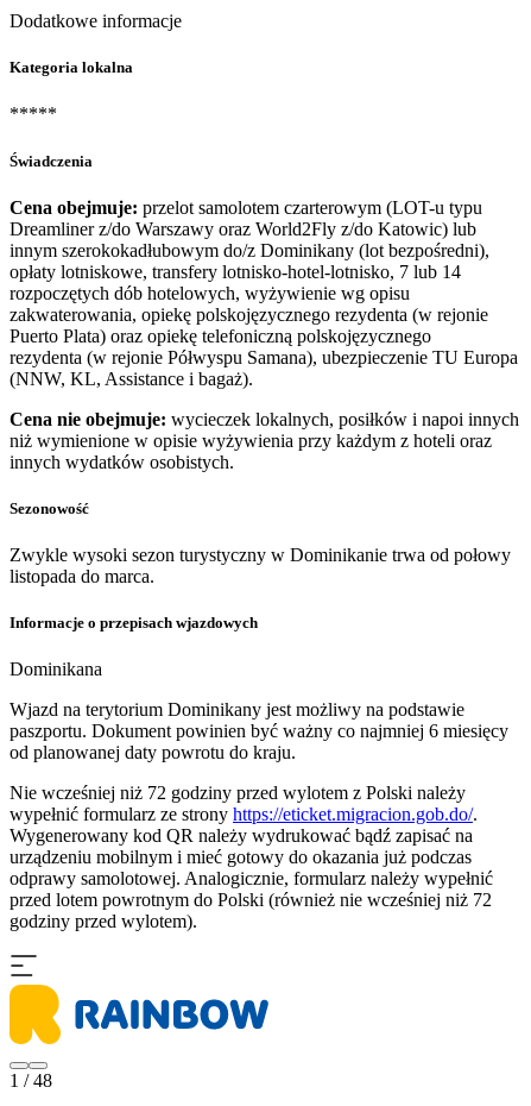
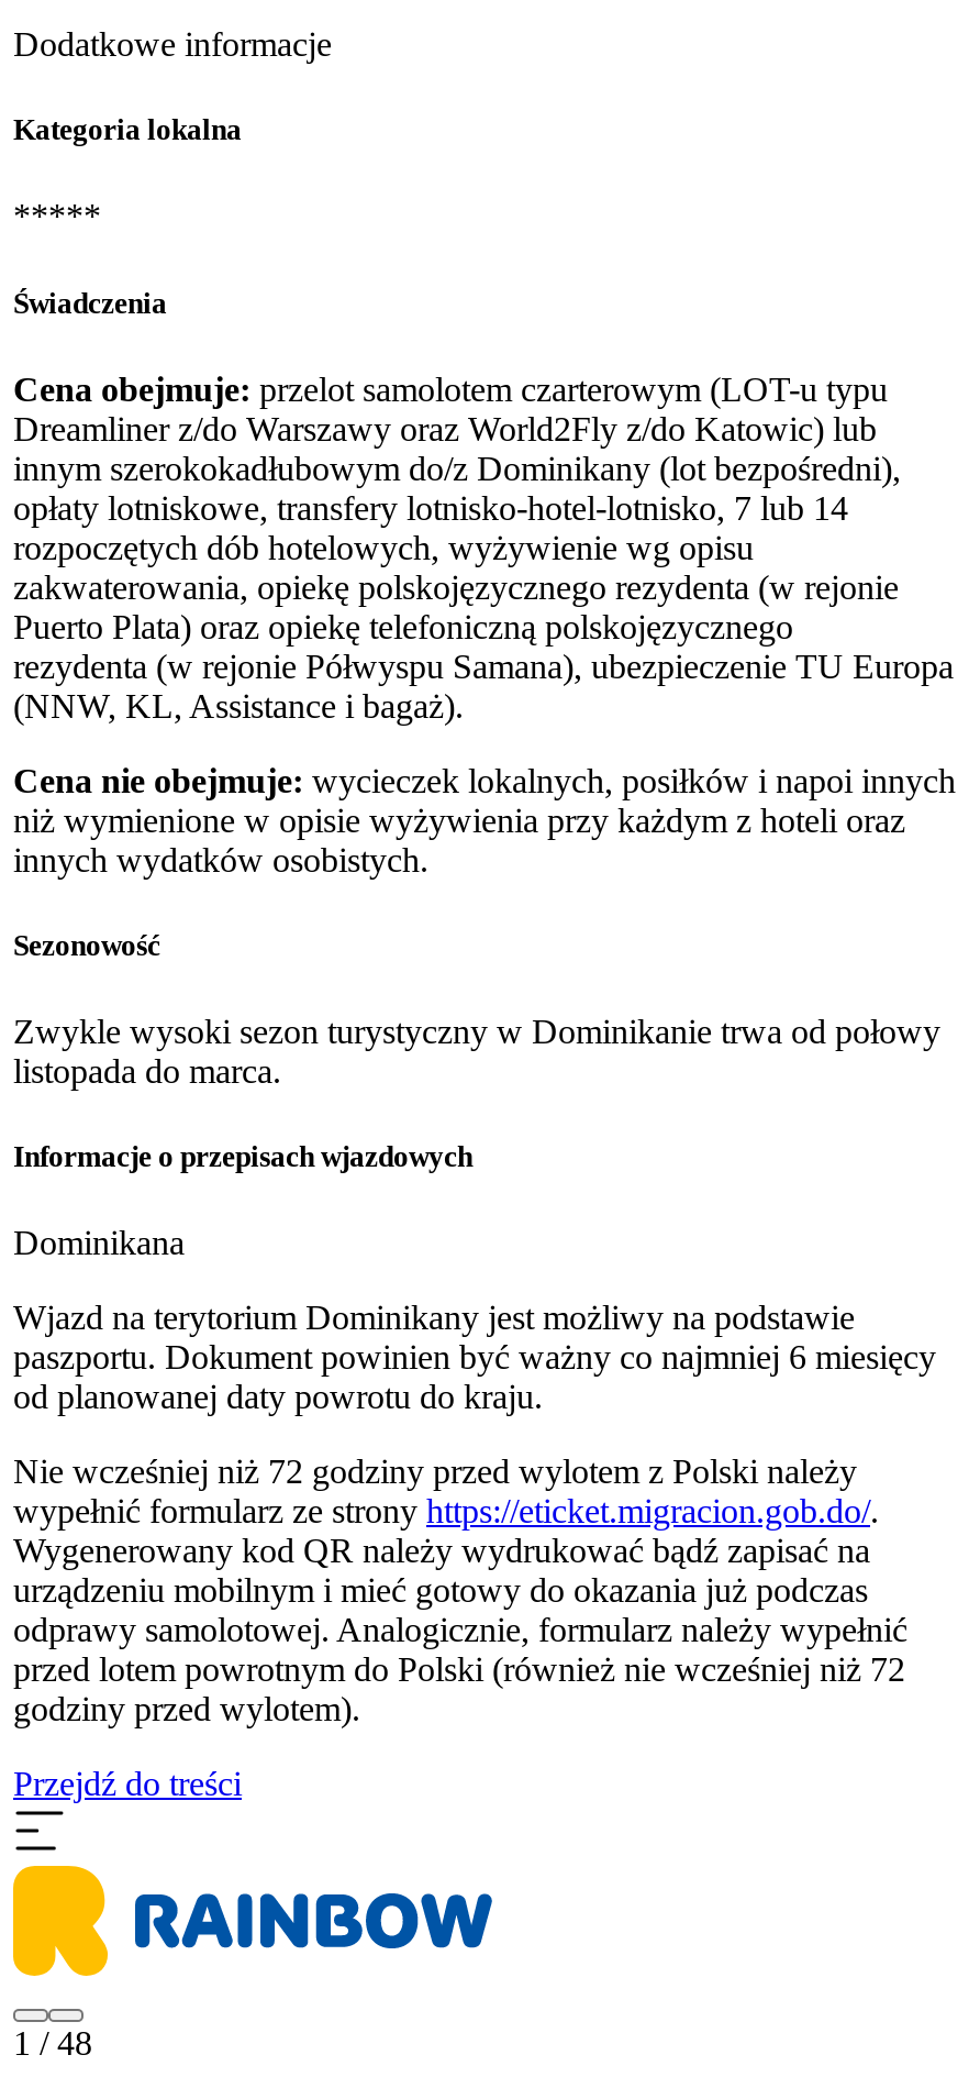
+ Przejdź do treści
